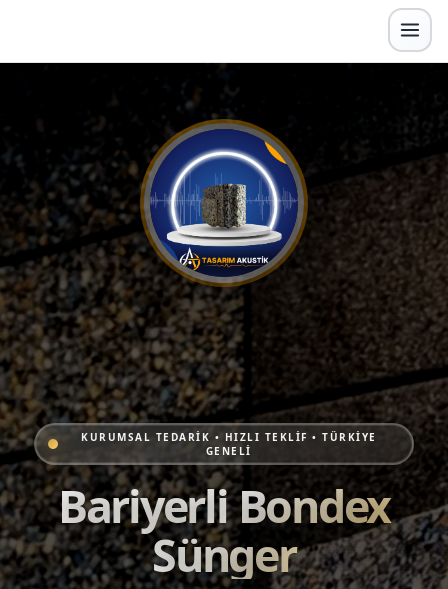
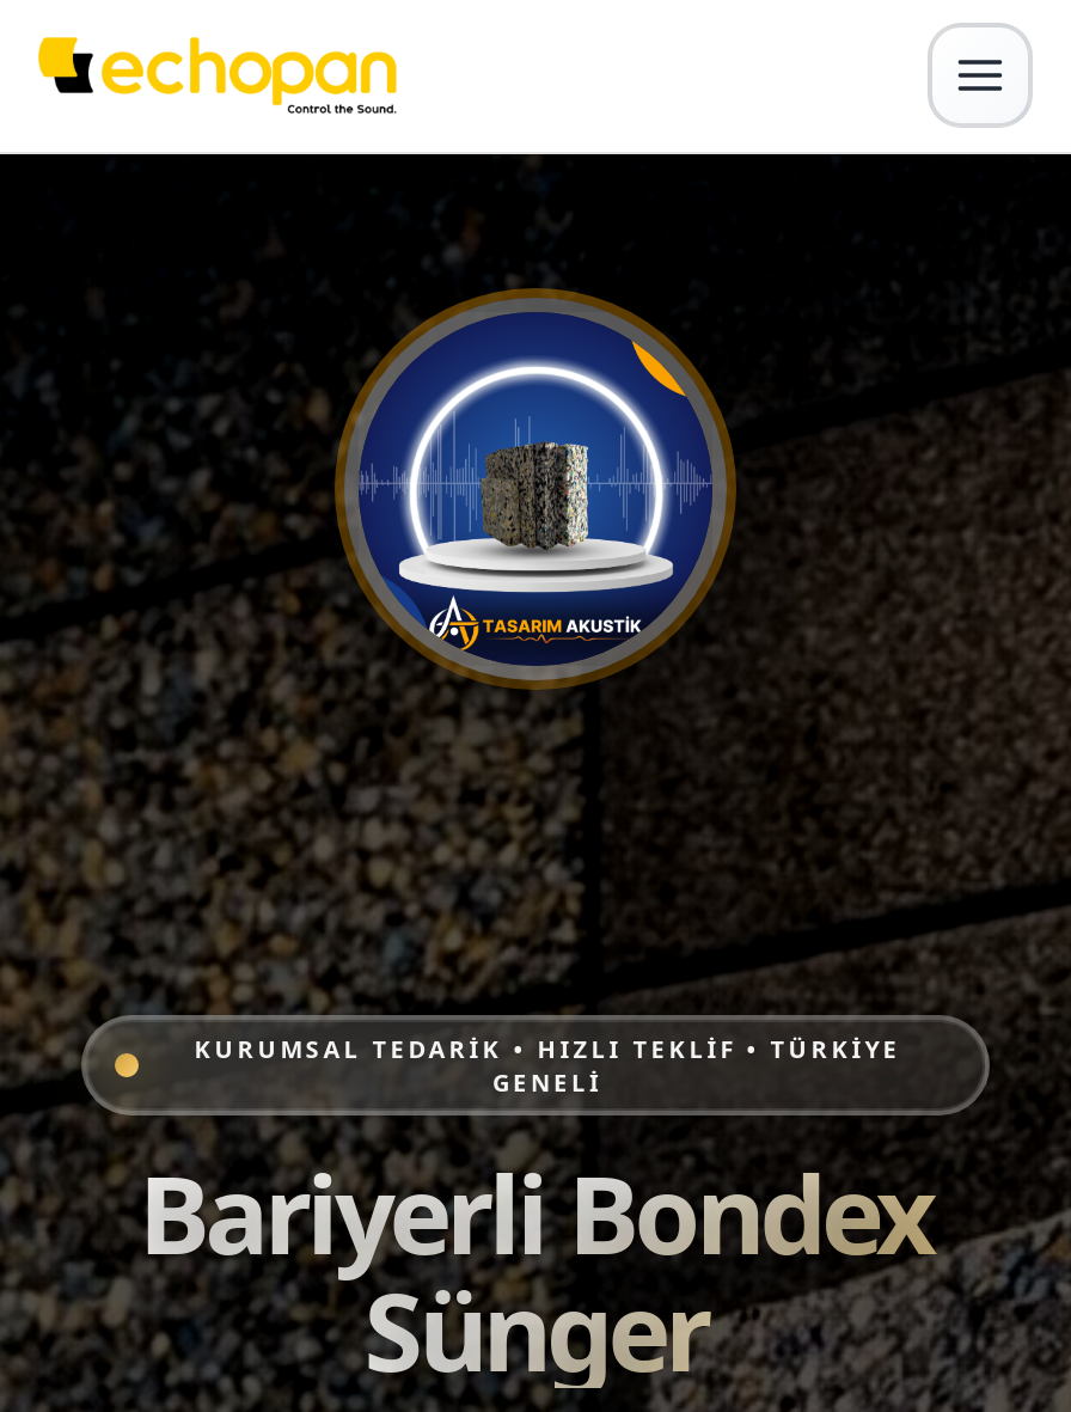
+ [image]
